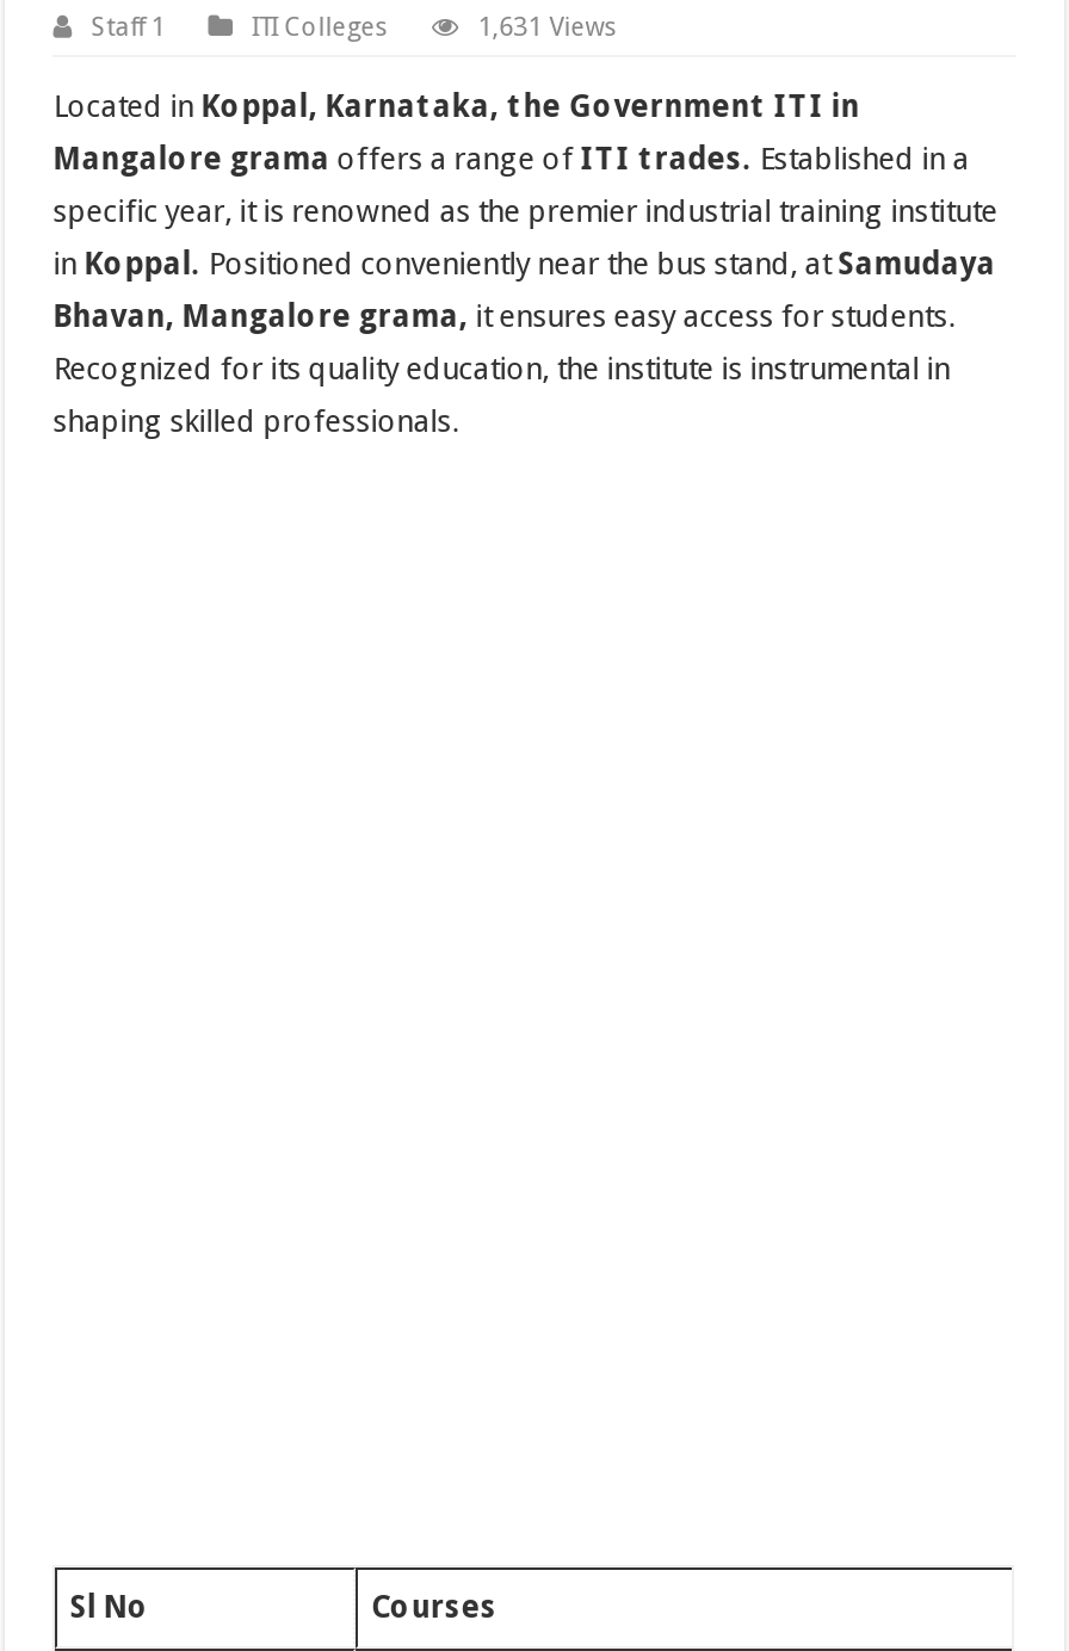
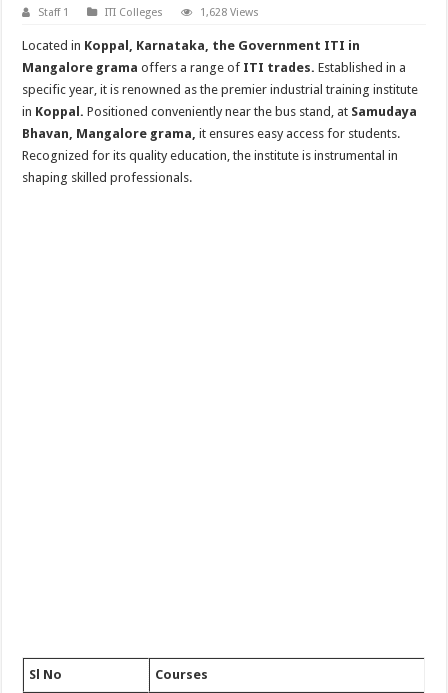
- 1,631 Views
+ 1,628 Views
